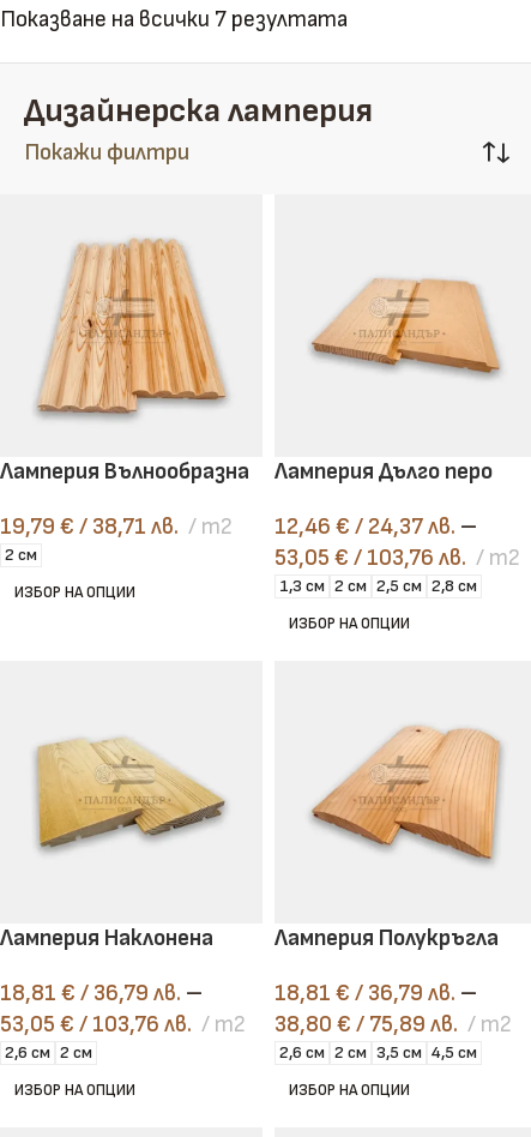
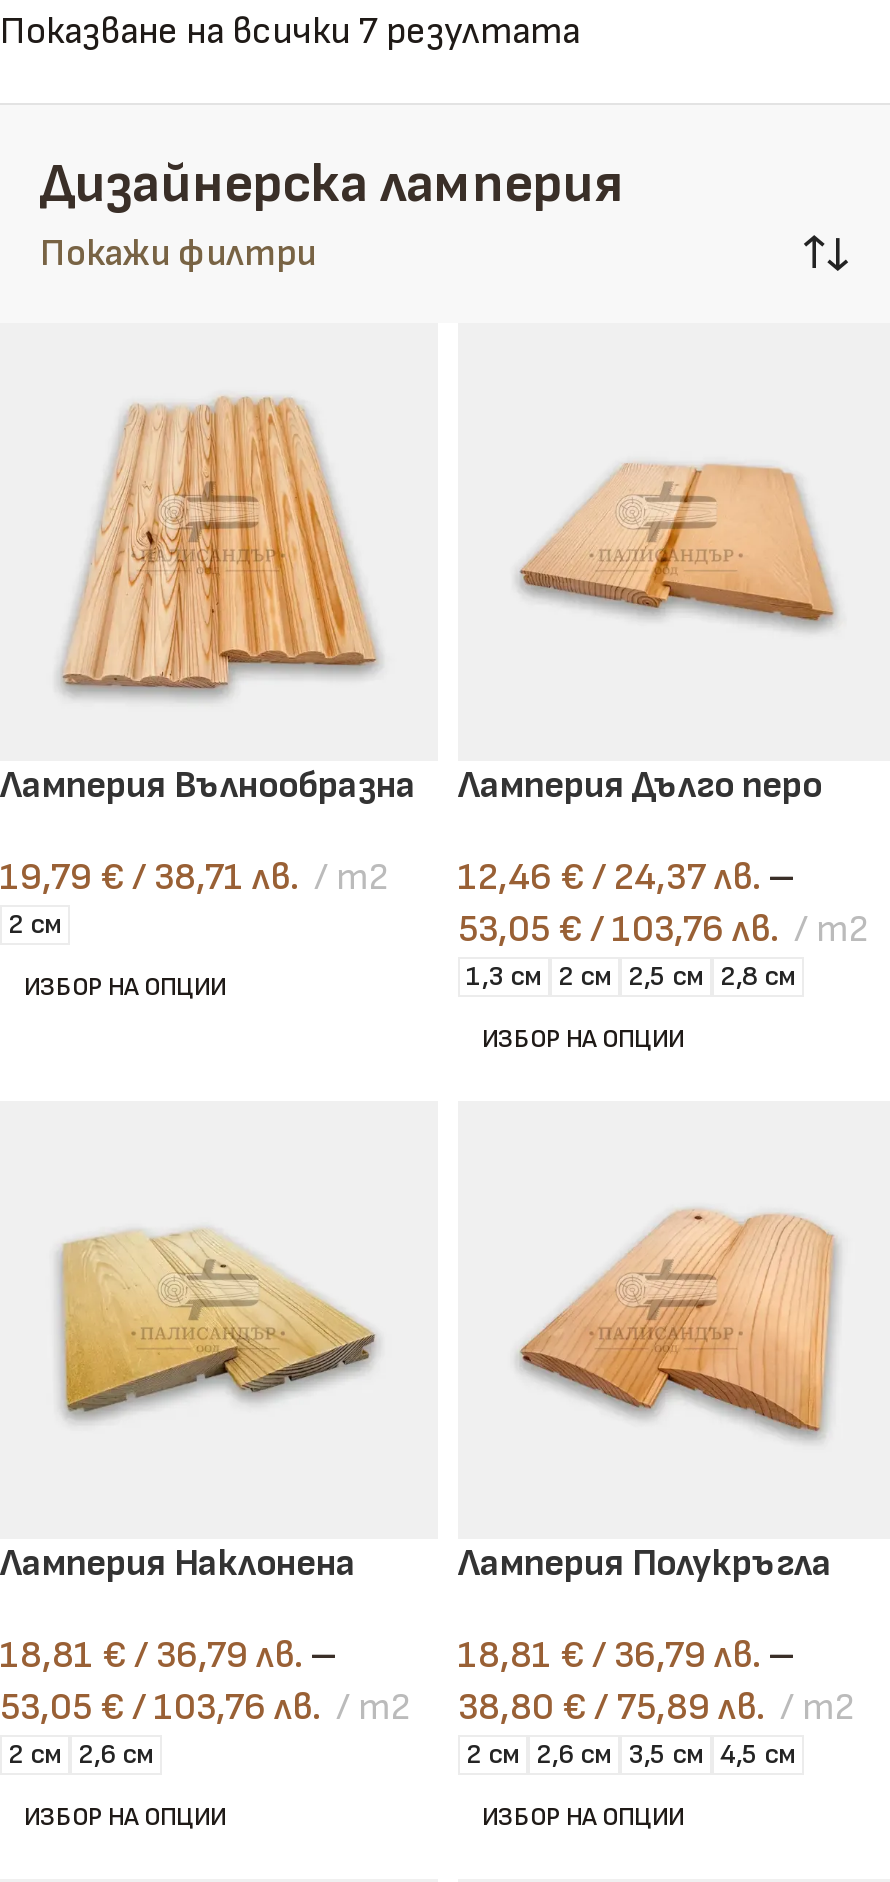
- 2,6 см 2 см
+ 2 см 2,6 см

- 2,6 см 2 см 3,5 см 4,5 см
+ 2 см 2,6 см 3,5 см 4,5 см
